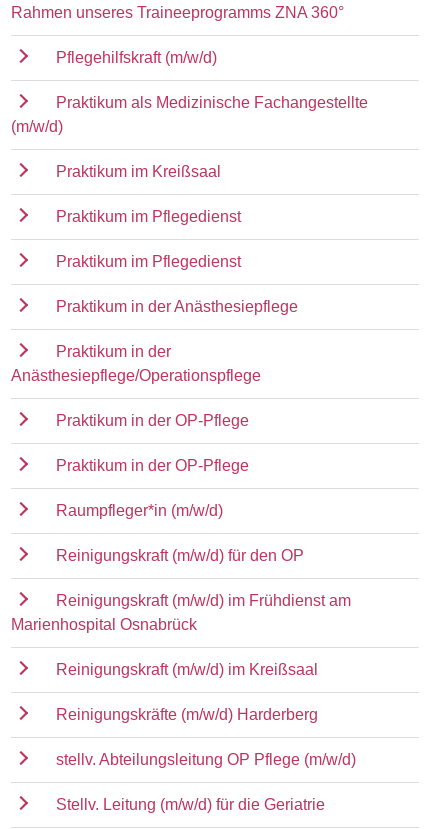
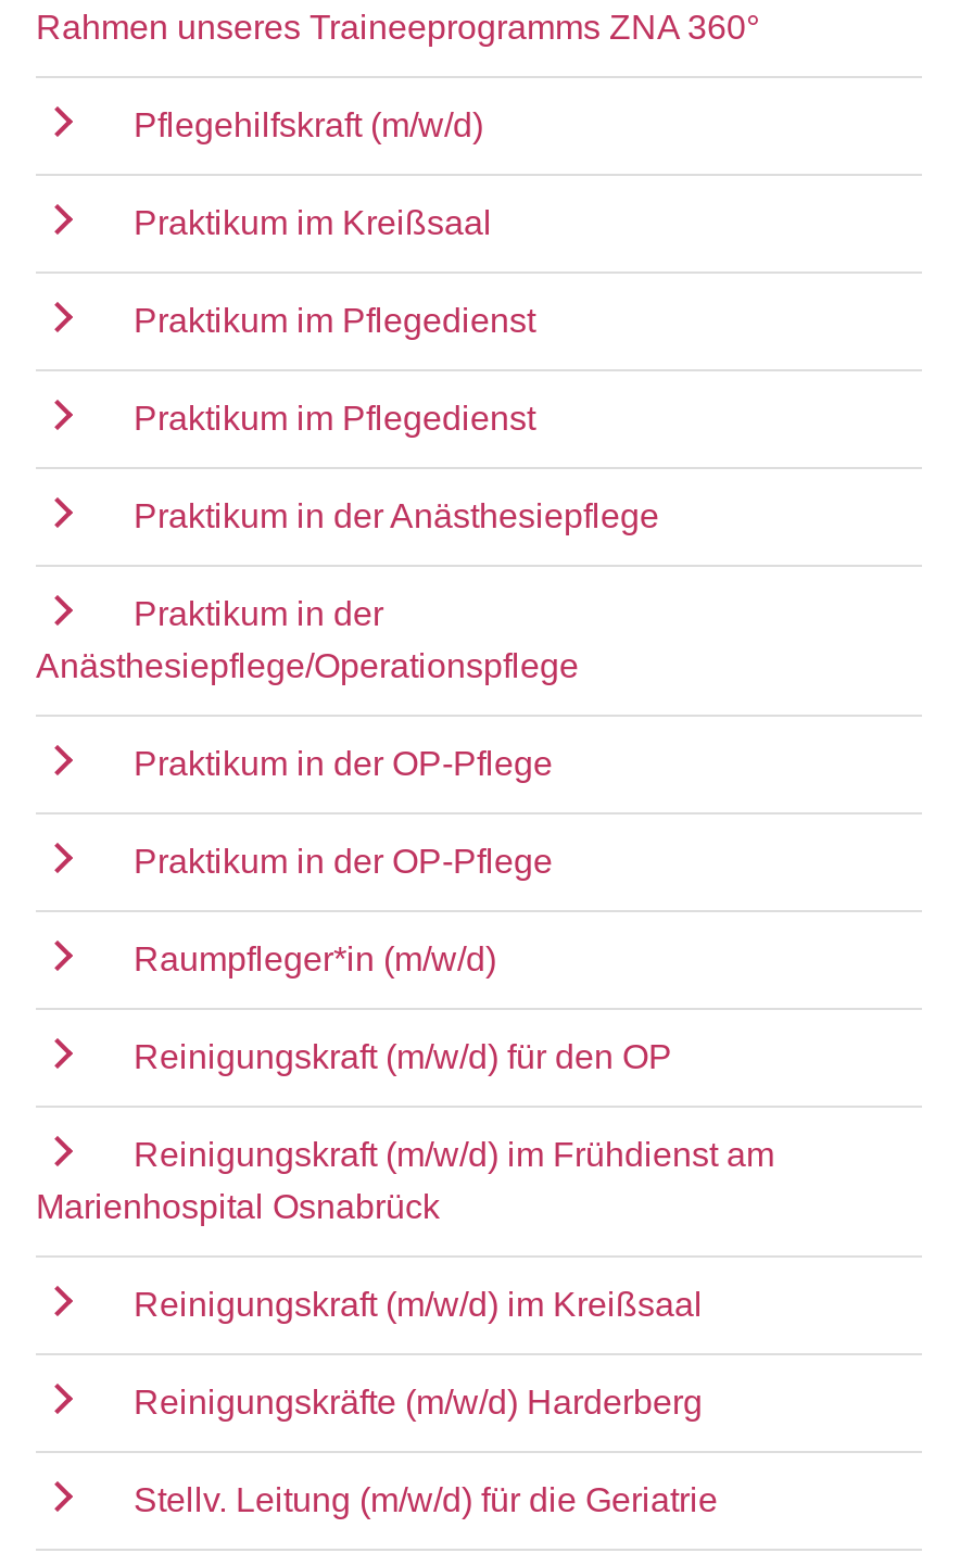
- Praktikum als Medizinische Fachangestellte
- (m/w/d)

- stellv. Abteilungsleitung OP Pflege (m/w/d)
